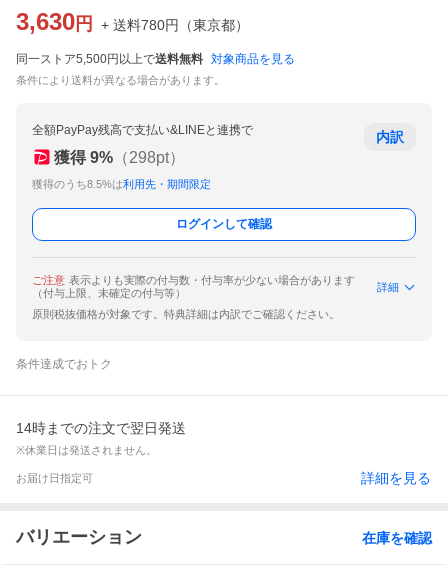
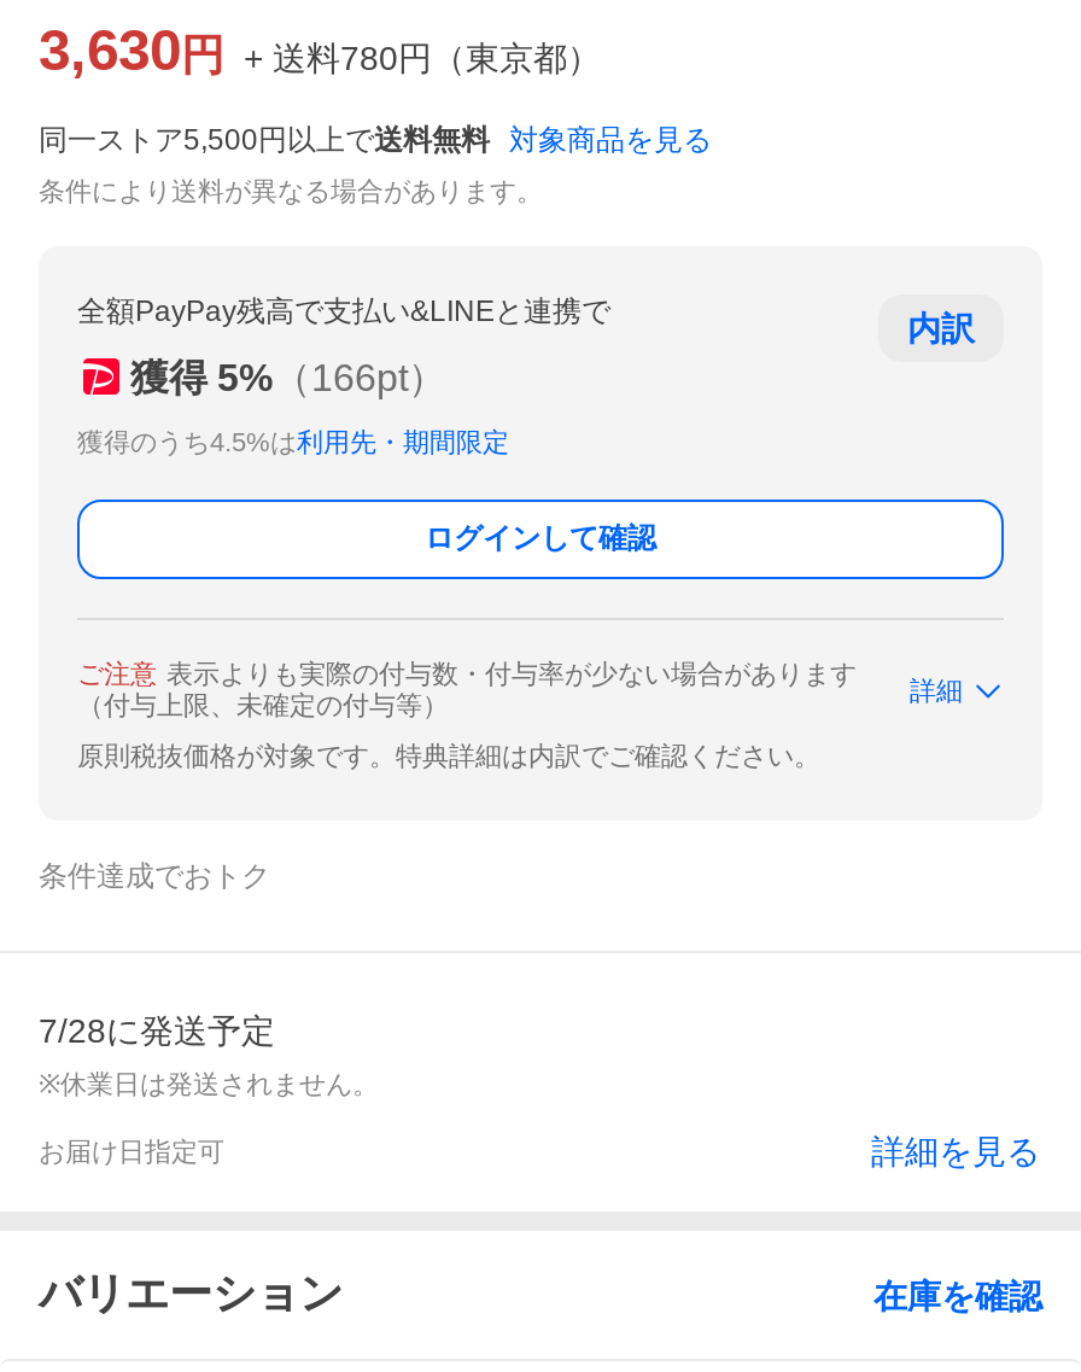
- 獲得 9%（298pt）
+ 獲得 5%（166pt）

- 獲得のうち8.5%は利用先・期間限定
+ 獲得のうち4.5%は利用先・期間限定

- 14時までの注文で翌日発送
+ 7/28に発送予定
